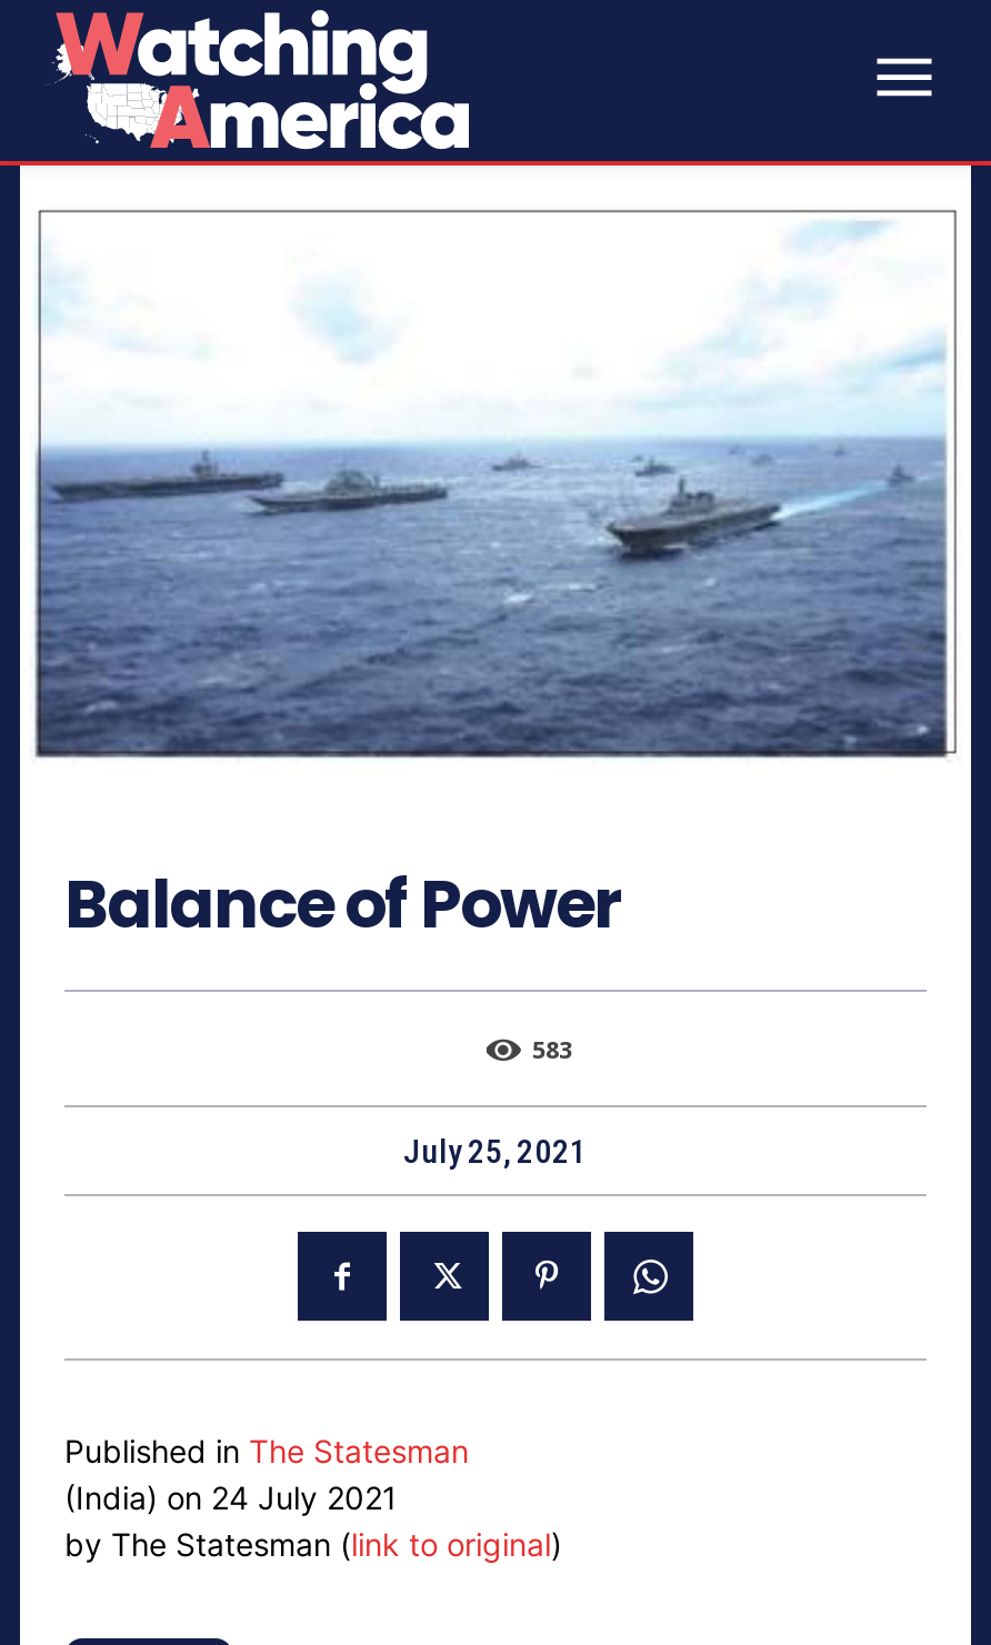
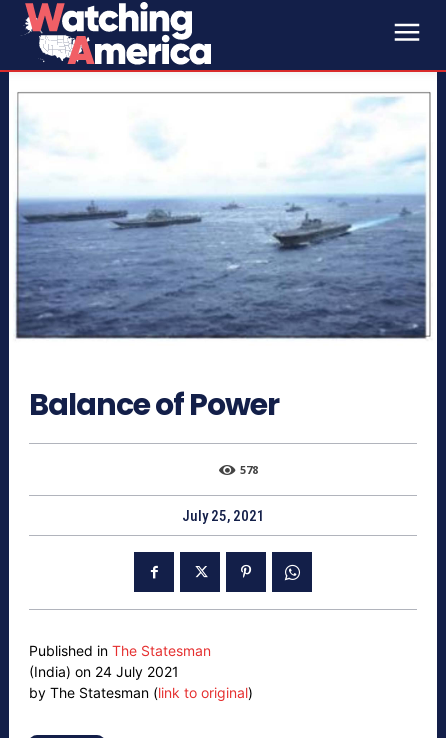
- 583
+ 578
